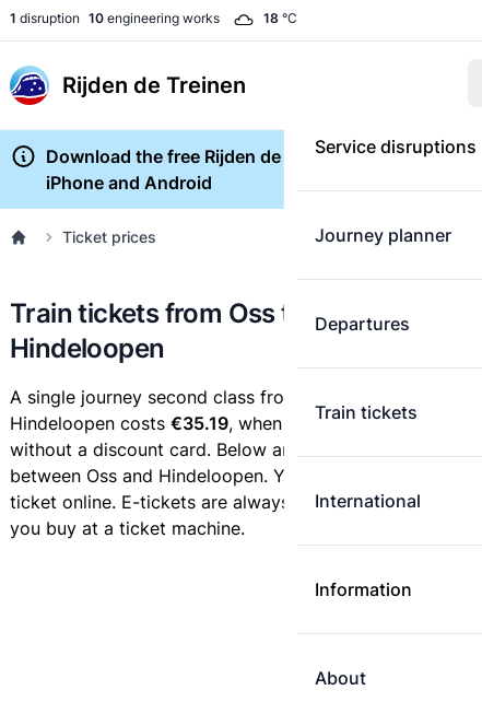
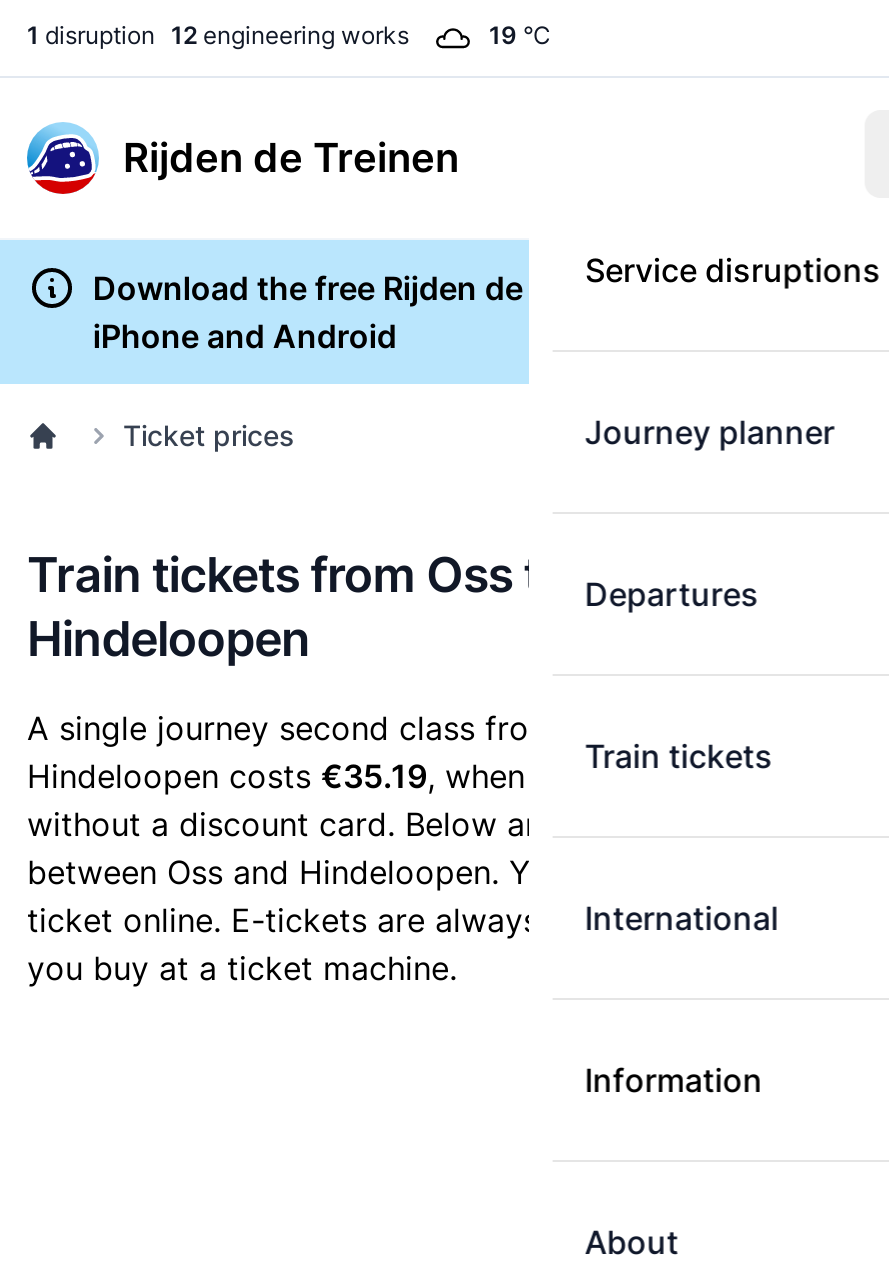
- 1 disruption 10 engineering works
+ 1 disruption 12 engineering works

- 18 °C
+ 19 °C
